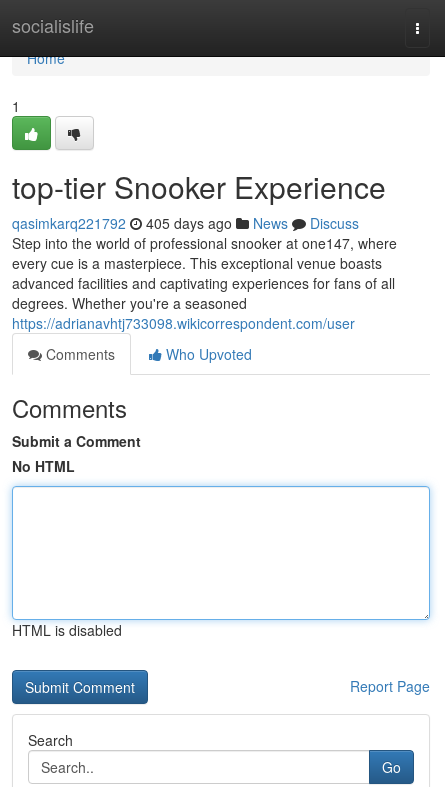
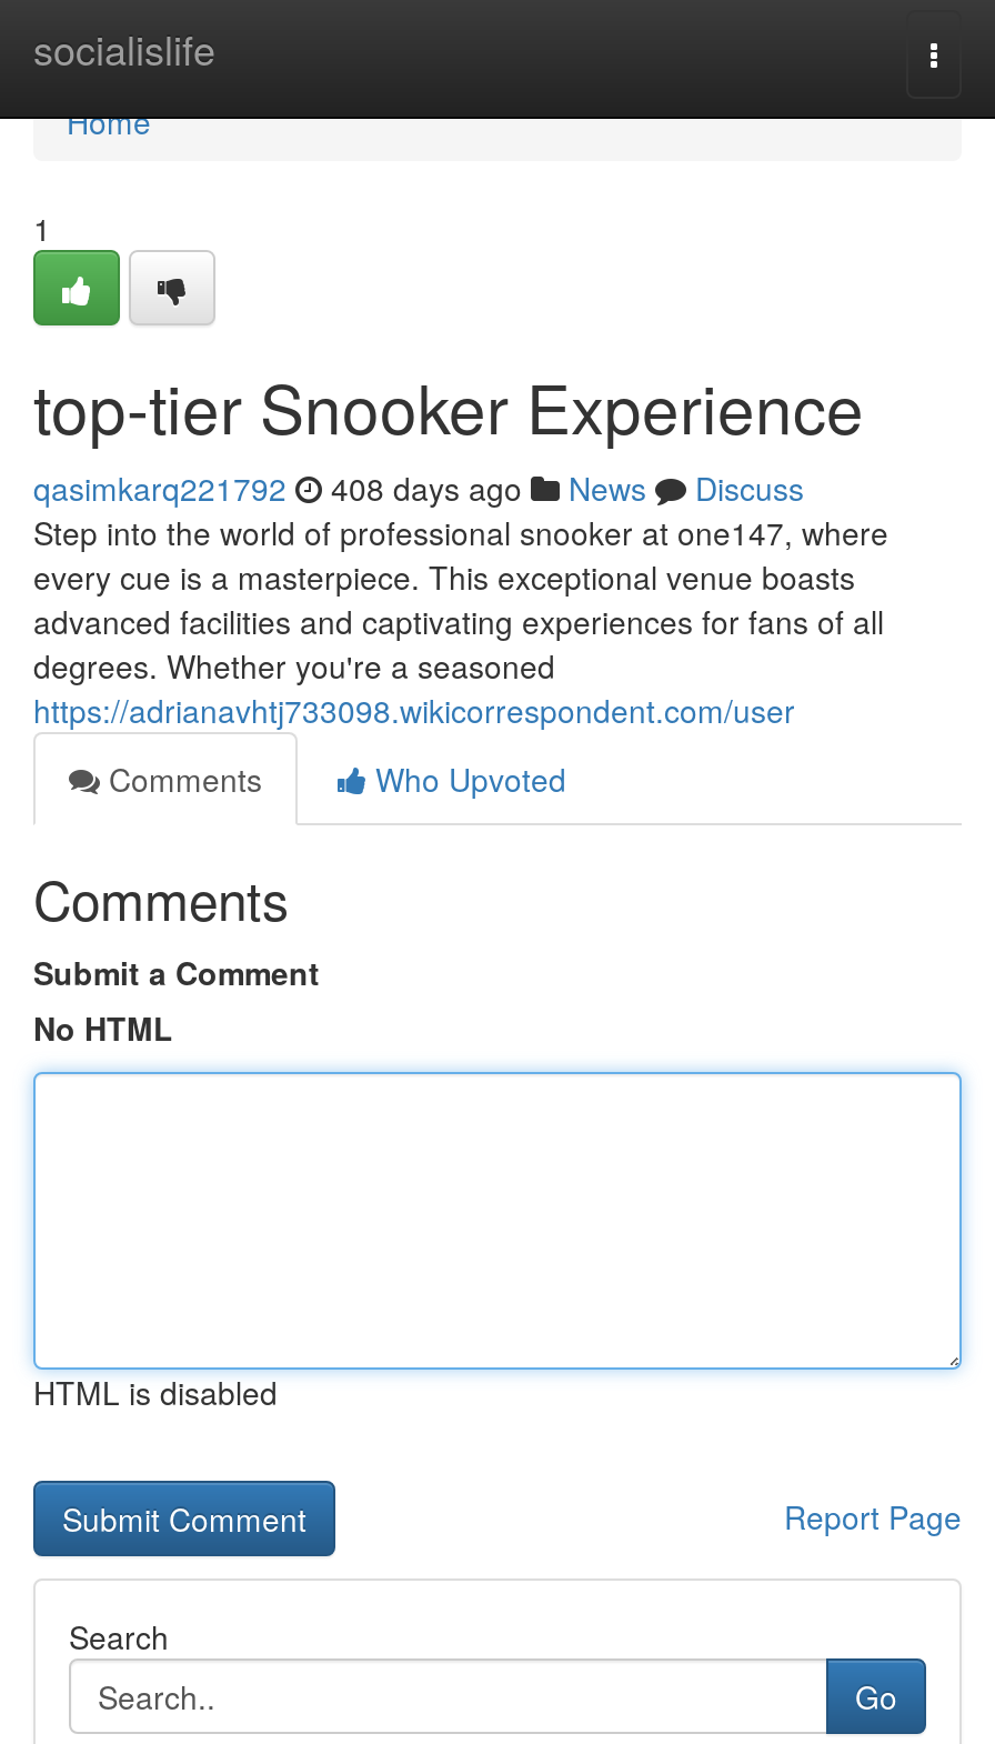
- qasimkarq221792 405 days ago News Discuss
+ qasimkarq221792 408 days ago News Discuss
